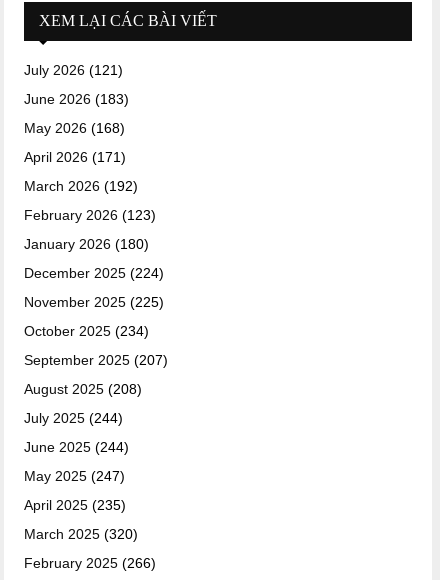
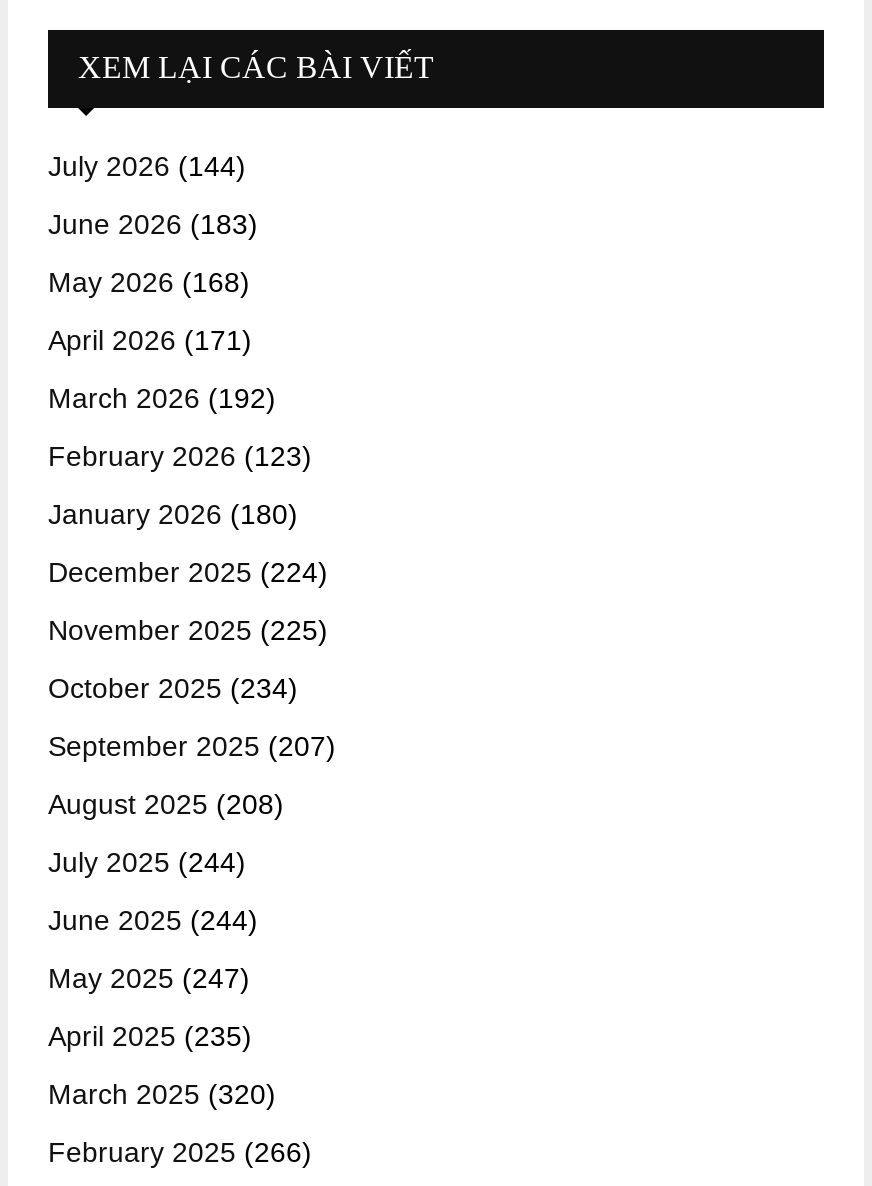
- July 2026 (121)
+ July 2026 (144)
